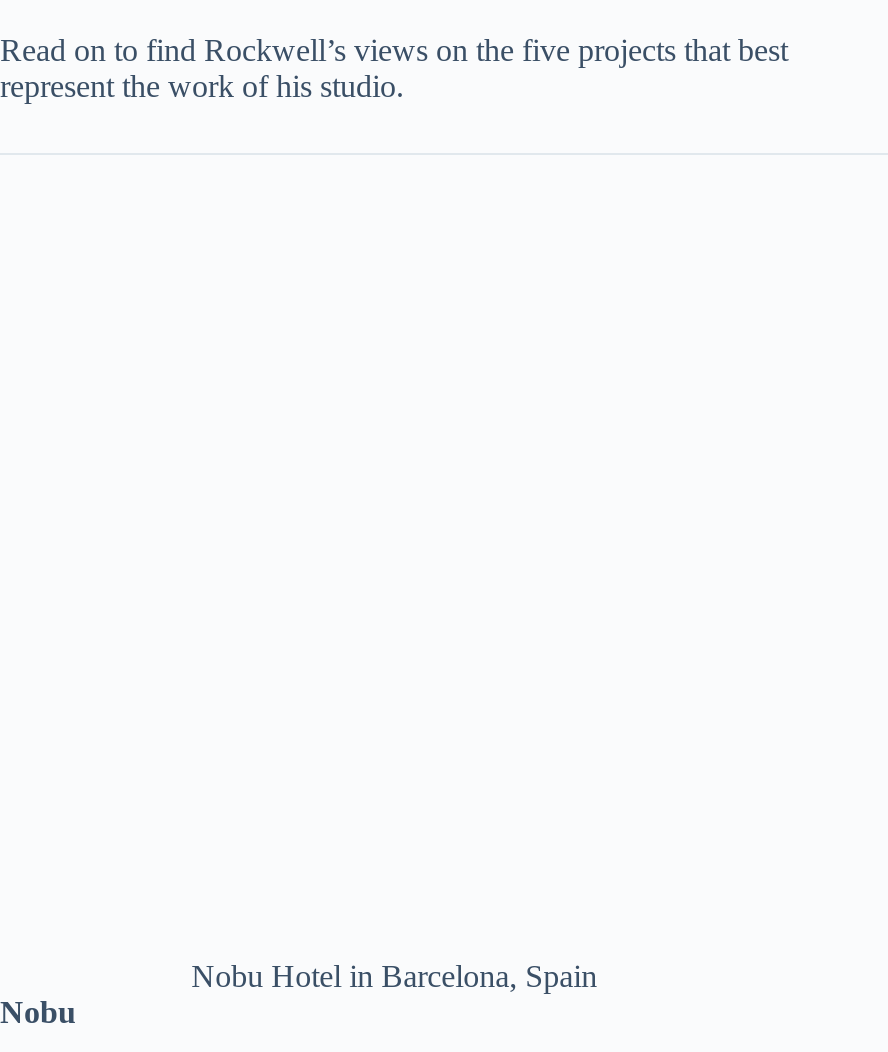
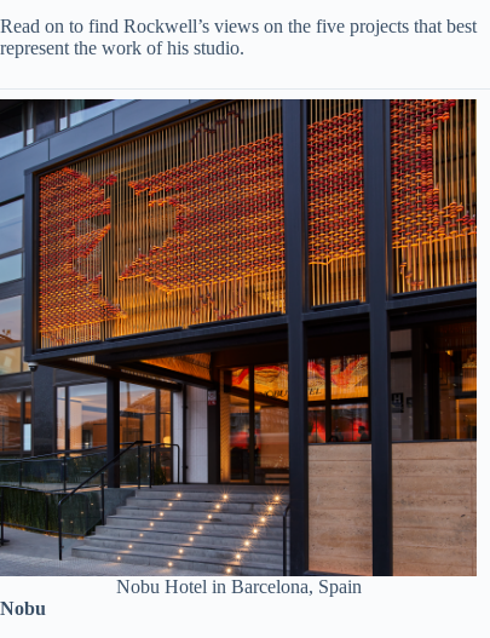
+ [image]
